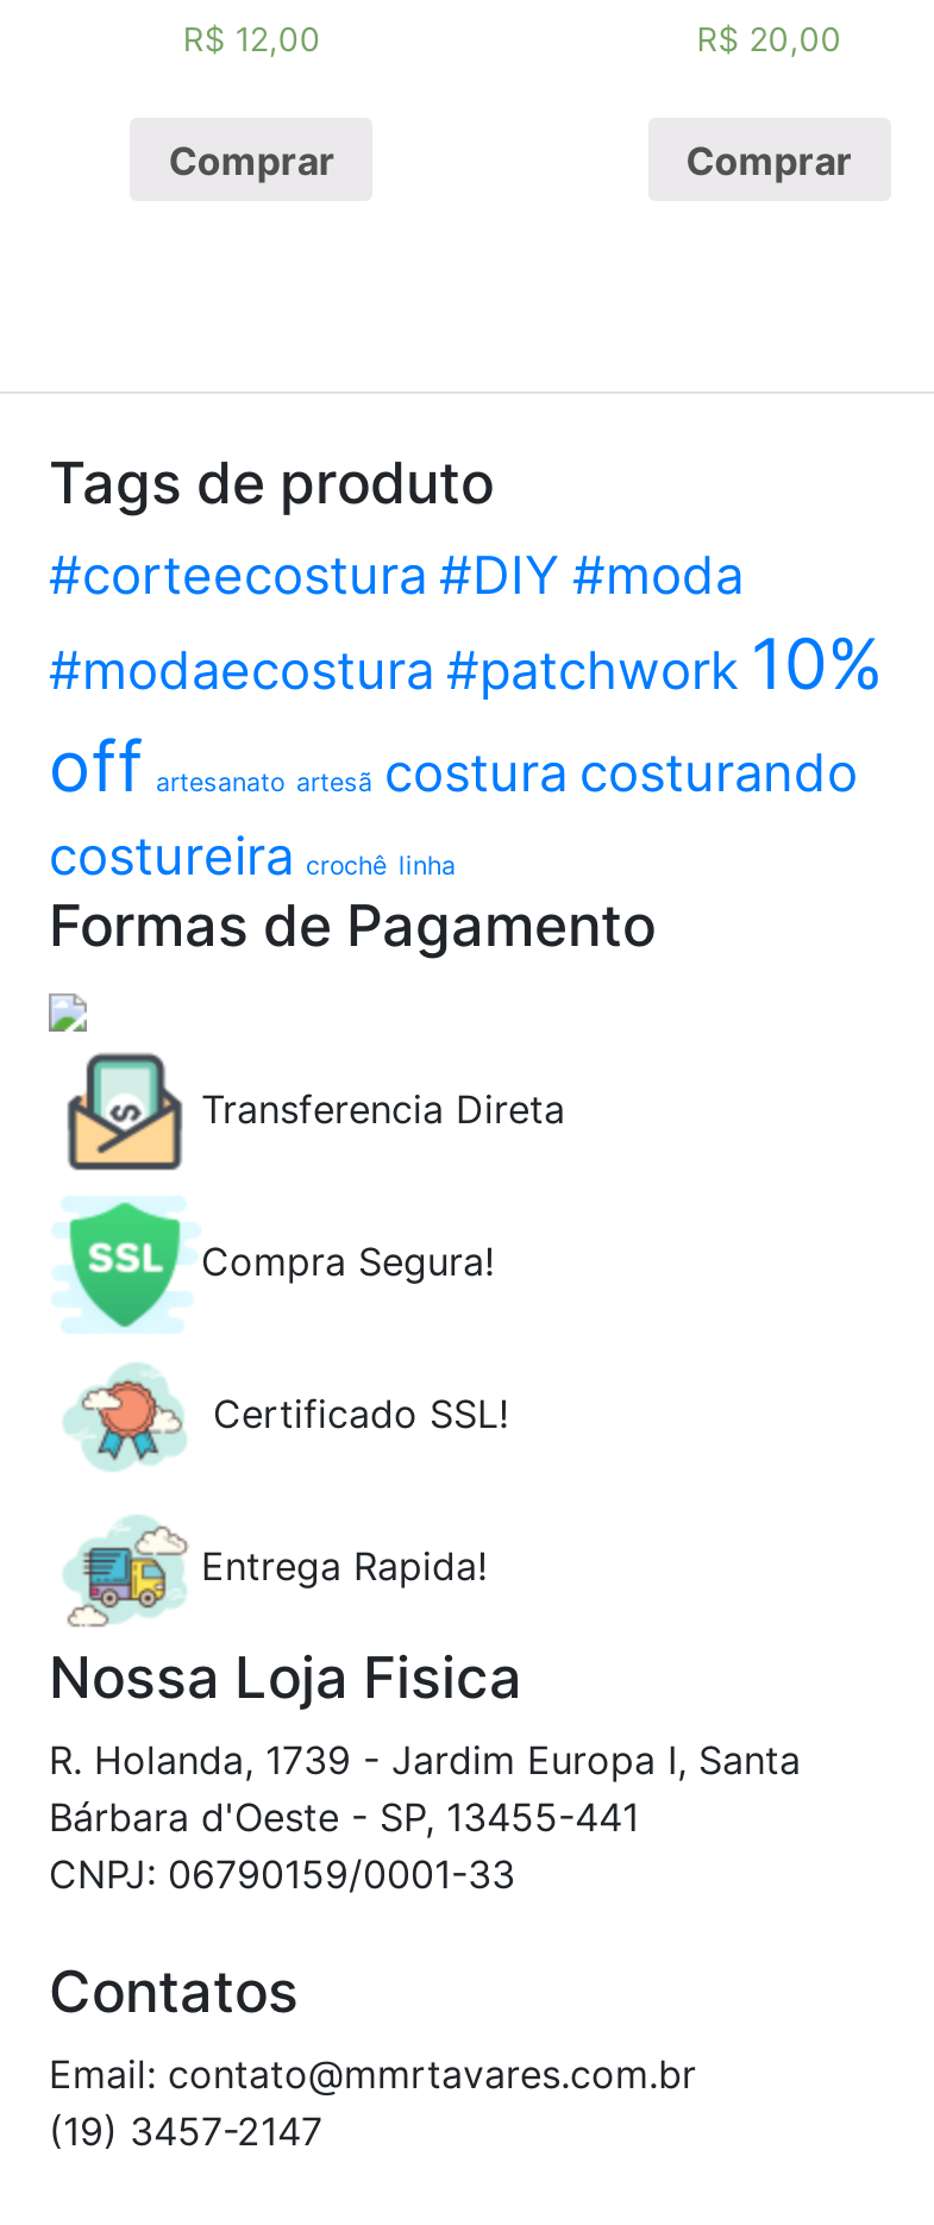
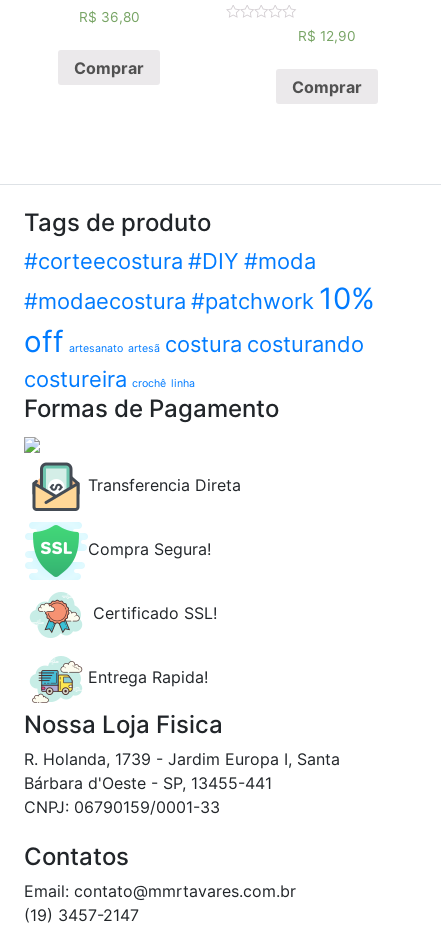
- R$12,00
+ R$36,80

- R$20,00
+ R$12,90
